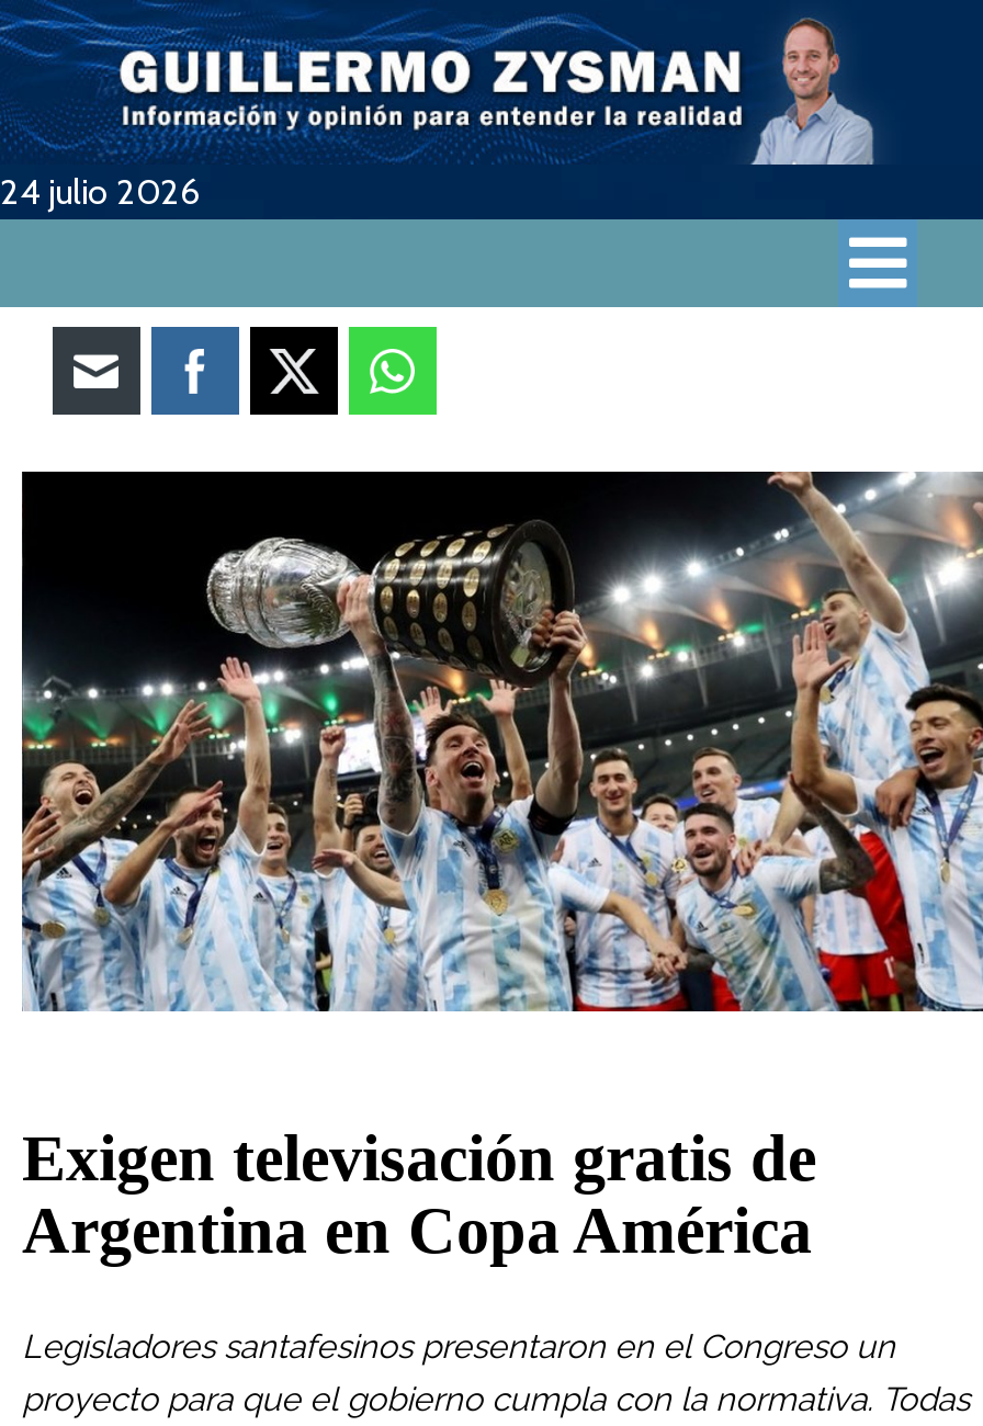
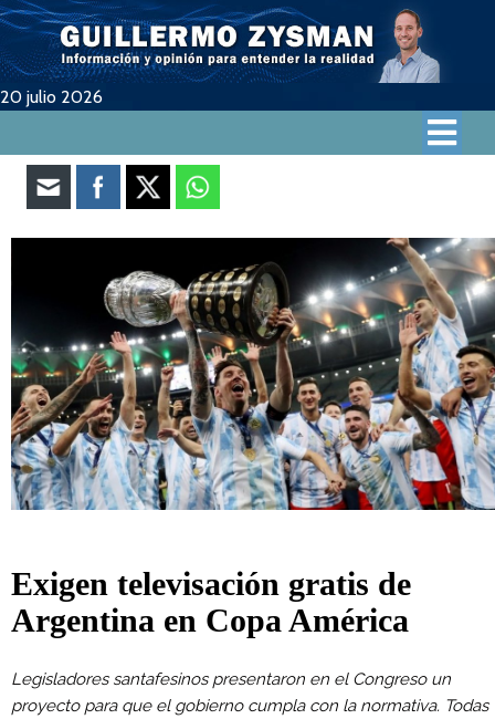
- 24 julio 2026
+ 20 julio 2026
